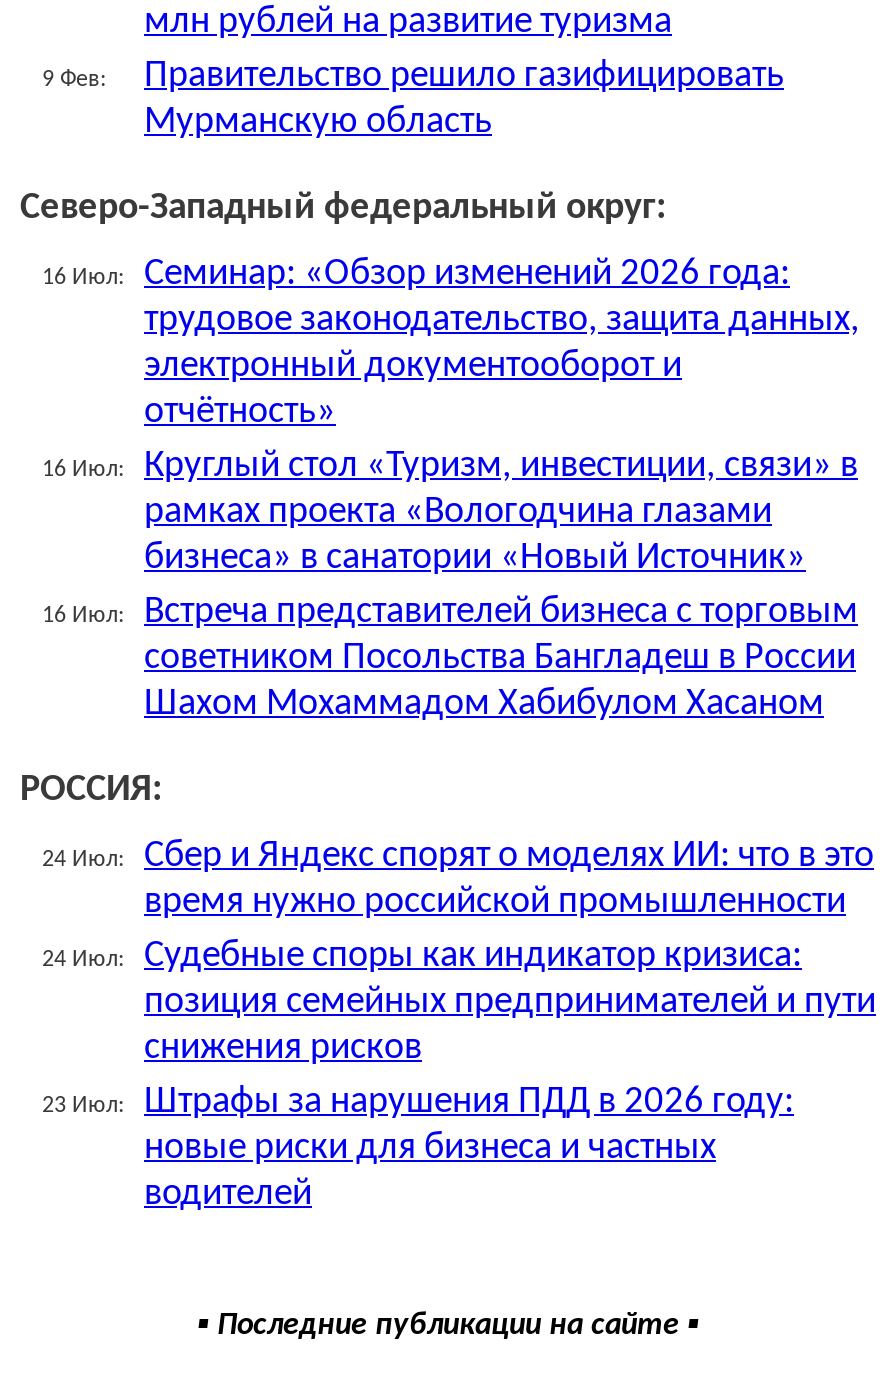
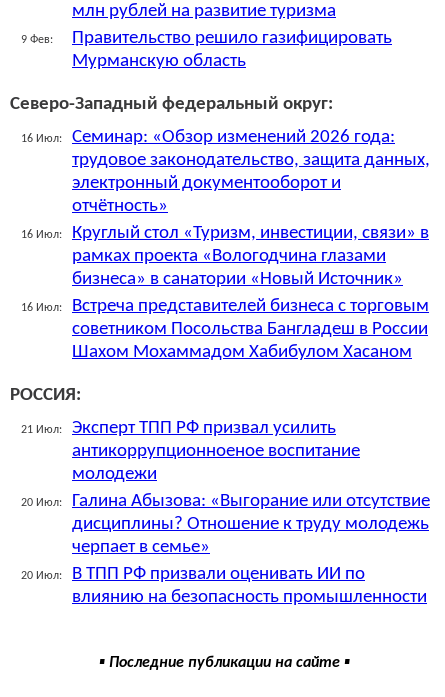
- 24 Июл:
- Сбер и Яндекс спорят о моделях ИИ: что в это
- время нужно российской промышленности
+ 21 Июл:
+ Эксперт ТПП РФ призвал усилить
+ антикоррупционноеное воспитание
+ молодежи

- 24 Июл:
- Судебные споры как индикатор кризиса:
- позиция семейных предпринимателей и пути
- снижения рисков
+ 20 Июл:
+ Галина Абызова: «Выгорание или отсутствие
+ дисциплины? Отношение к труду молодежь
+ черпает в семье»

- 23 Июл:
- Штрафы за нарушения ПДД в 2026 году:
- новые риски для бизнеса и частных
- водителей
+ 20 Июл:
+ В ТПП РФ призвали оценивать ИИ по
+ влиянию на безопасность промышленности
